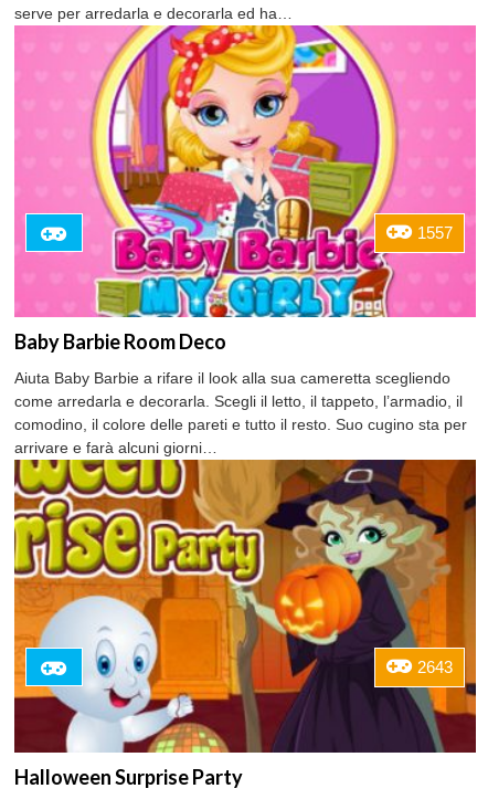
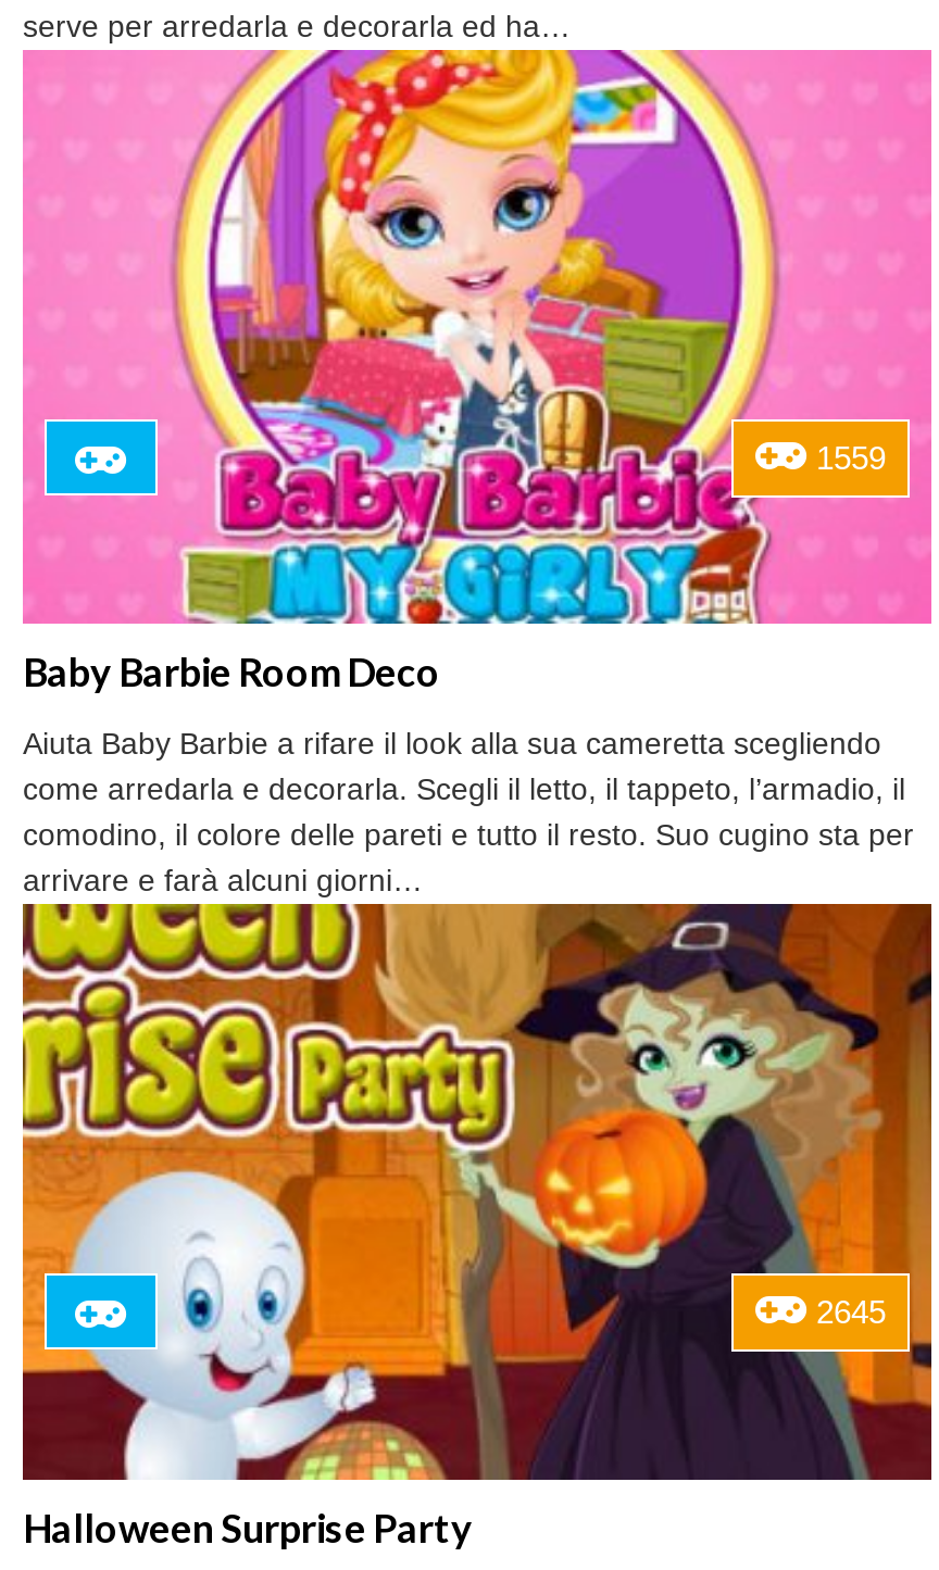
- 1557
+ 1559

- 2643
+ 2645
